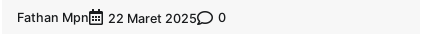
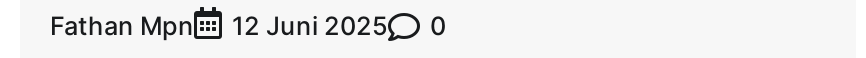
- Fathan Mpn 22 Maret 2025 0
+ Fathan Mpn 12 Juni 2025 0
